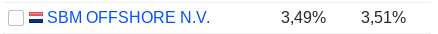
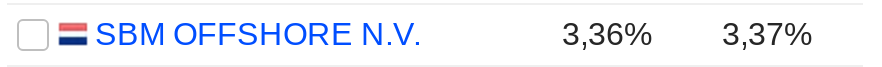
- 3,49%
- 3,51%
+ 3,36%
+ 3,37%
